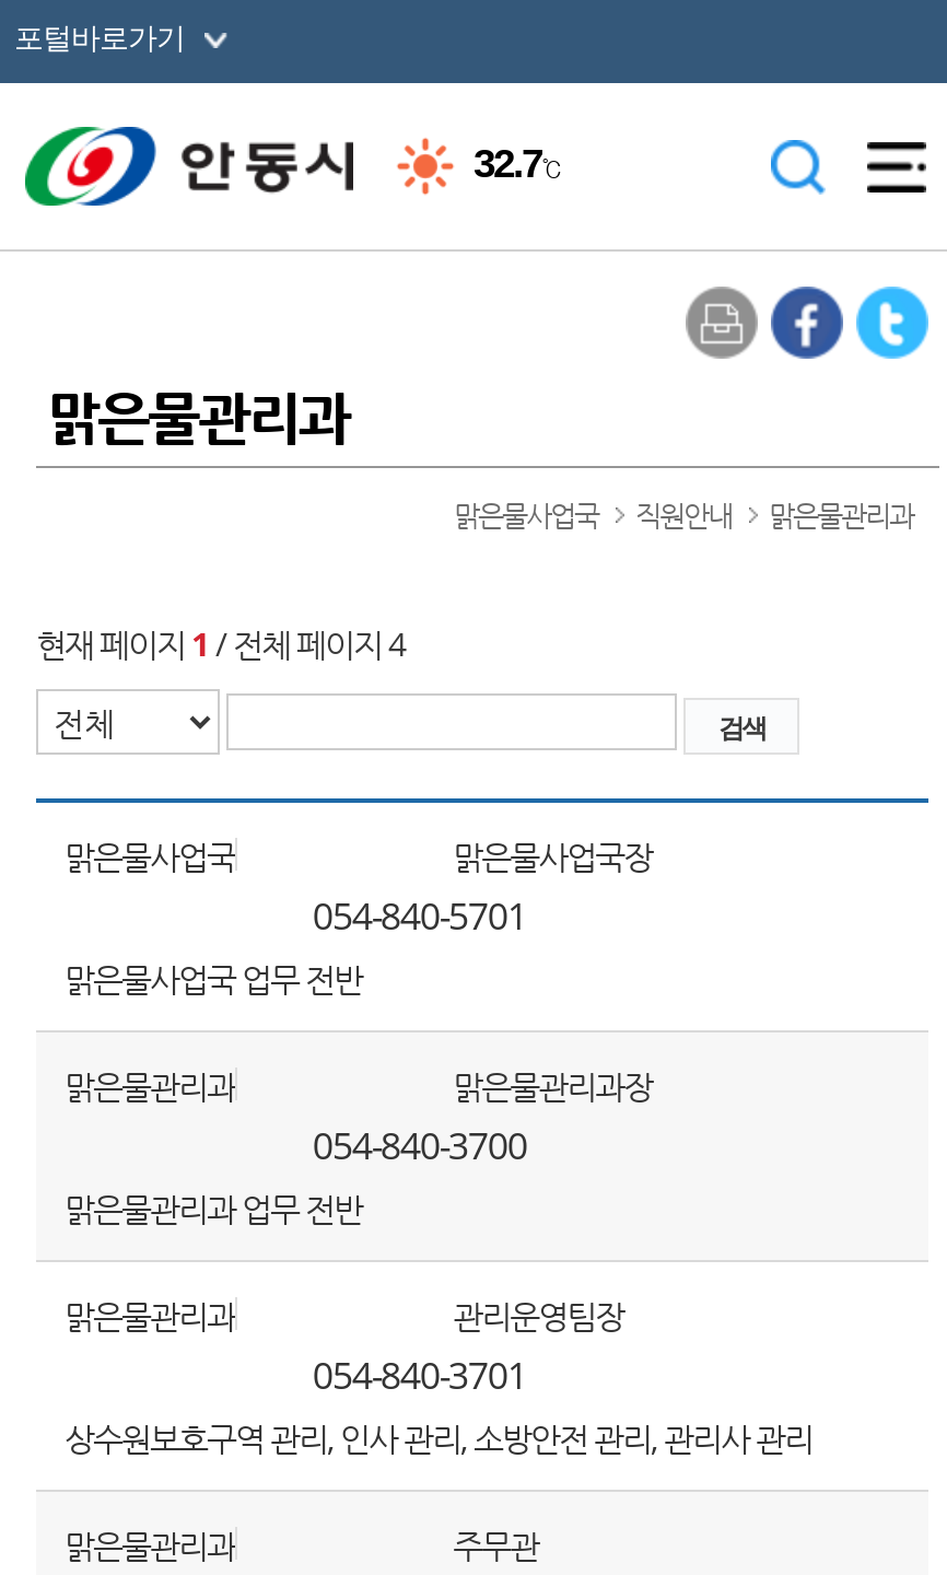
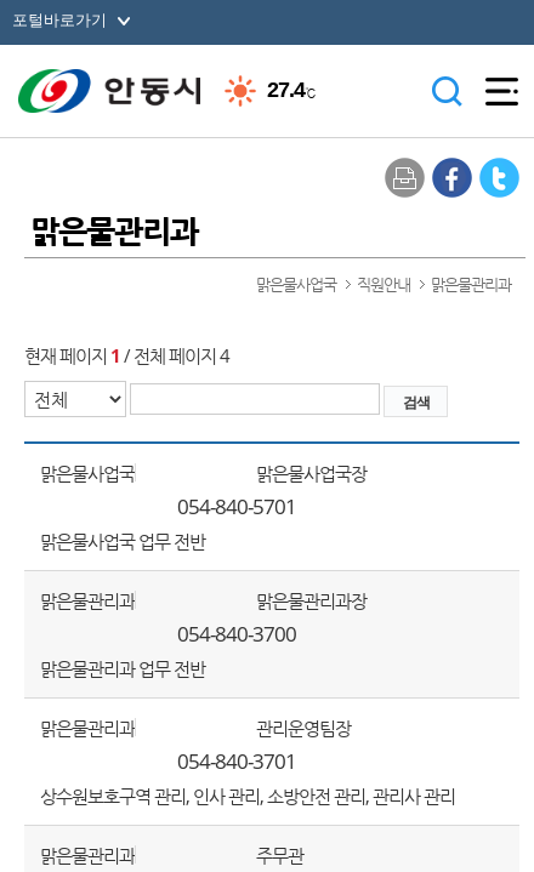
- 32.7℃
+ 27.4℃
